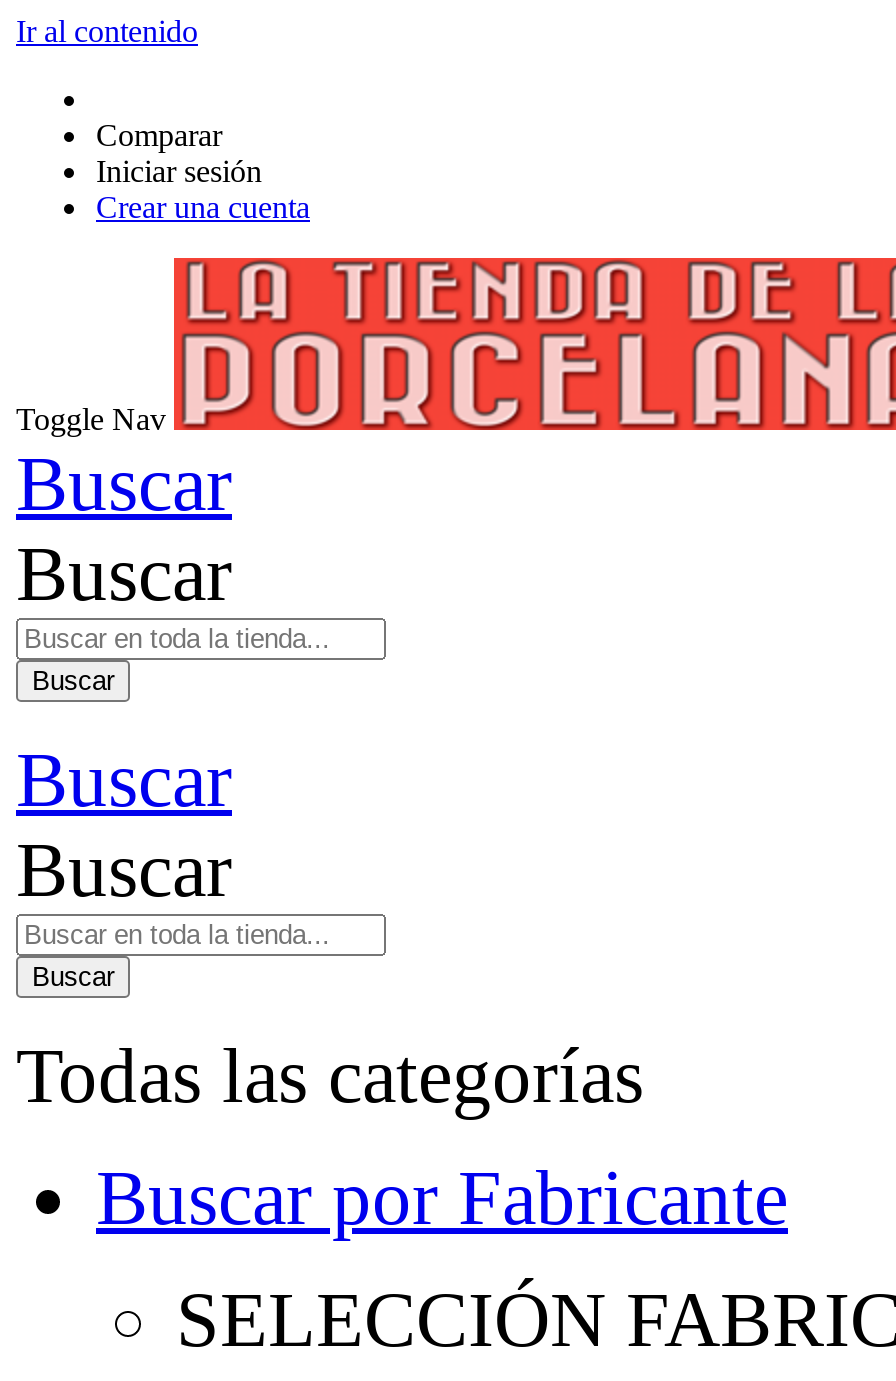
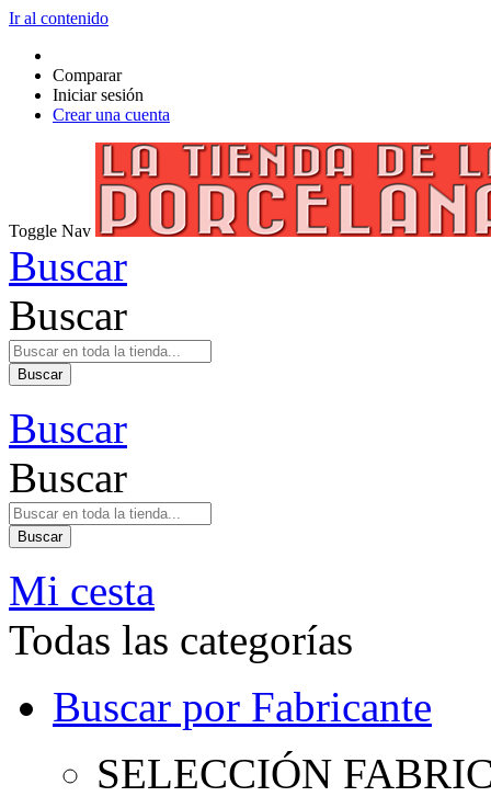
+ Mi cesta
